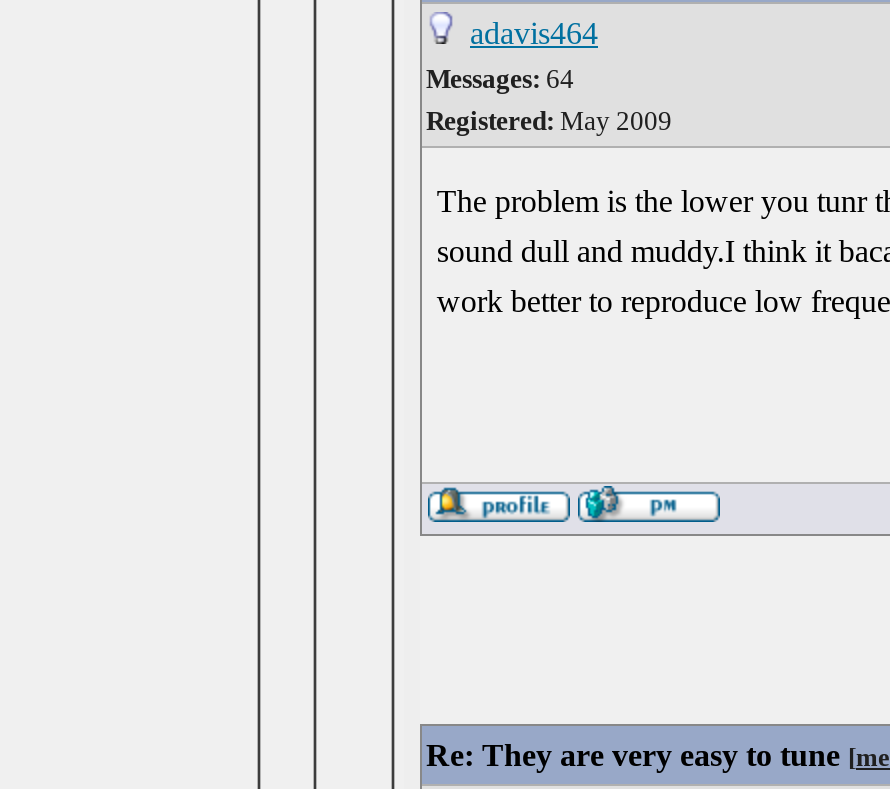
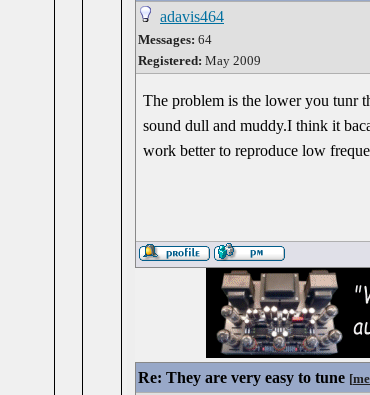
+ [image]
